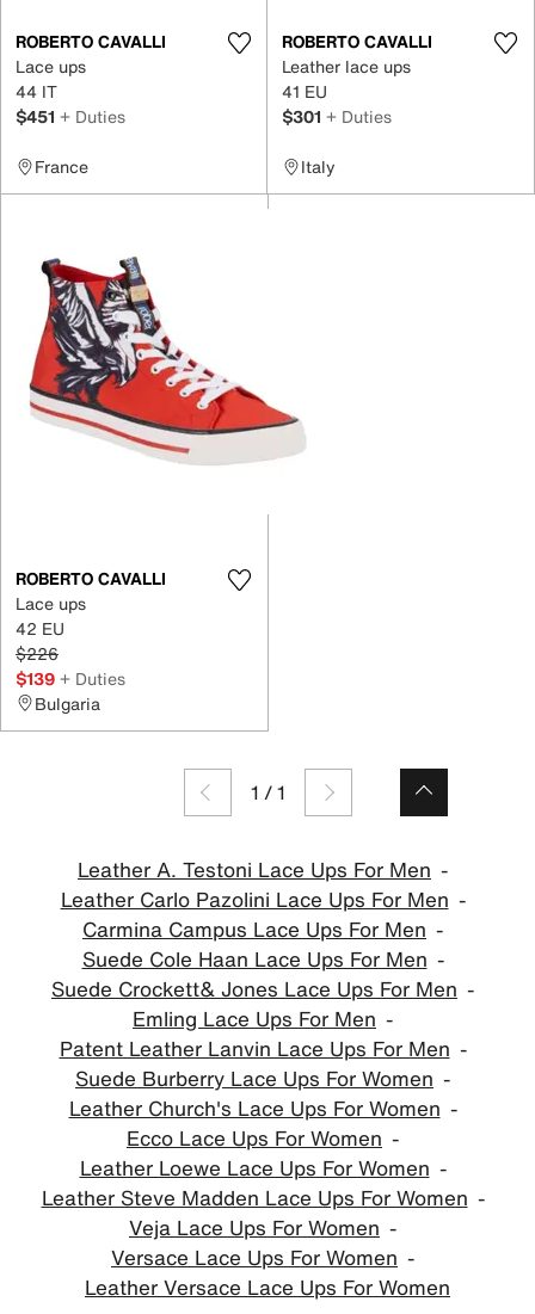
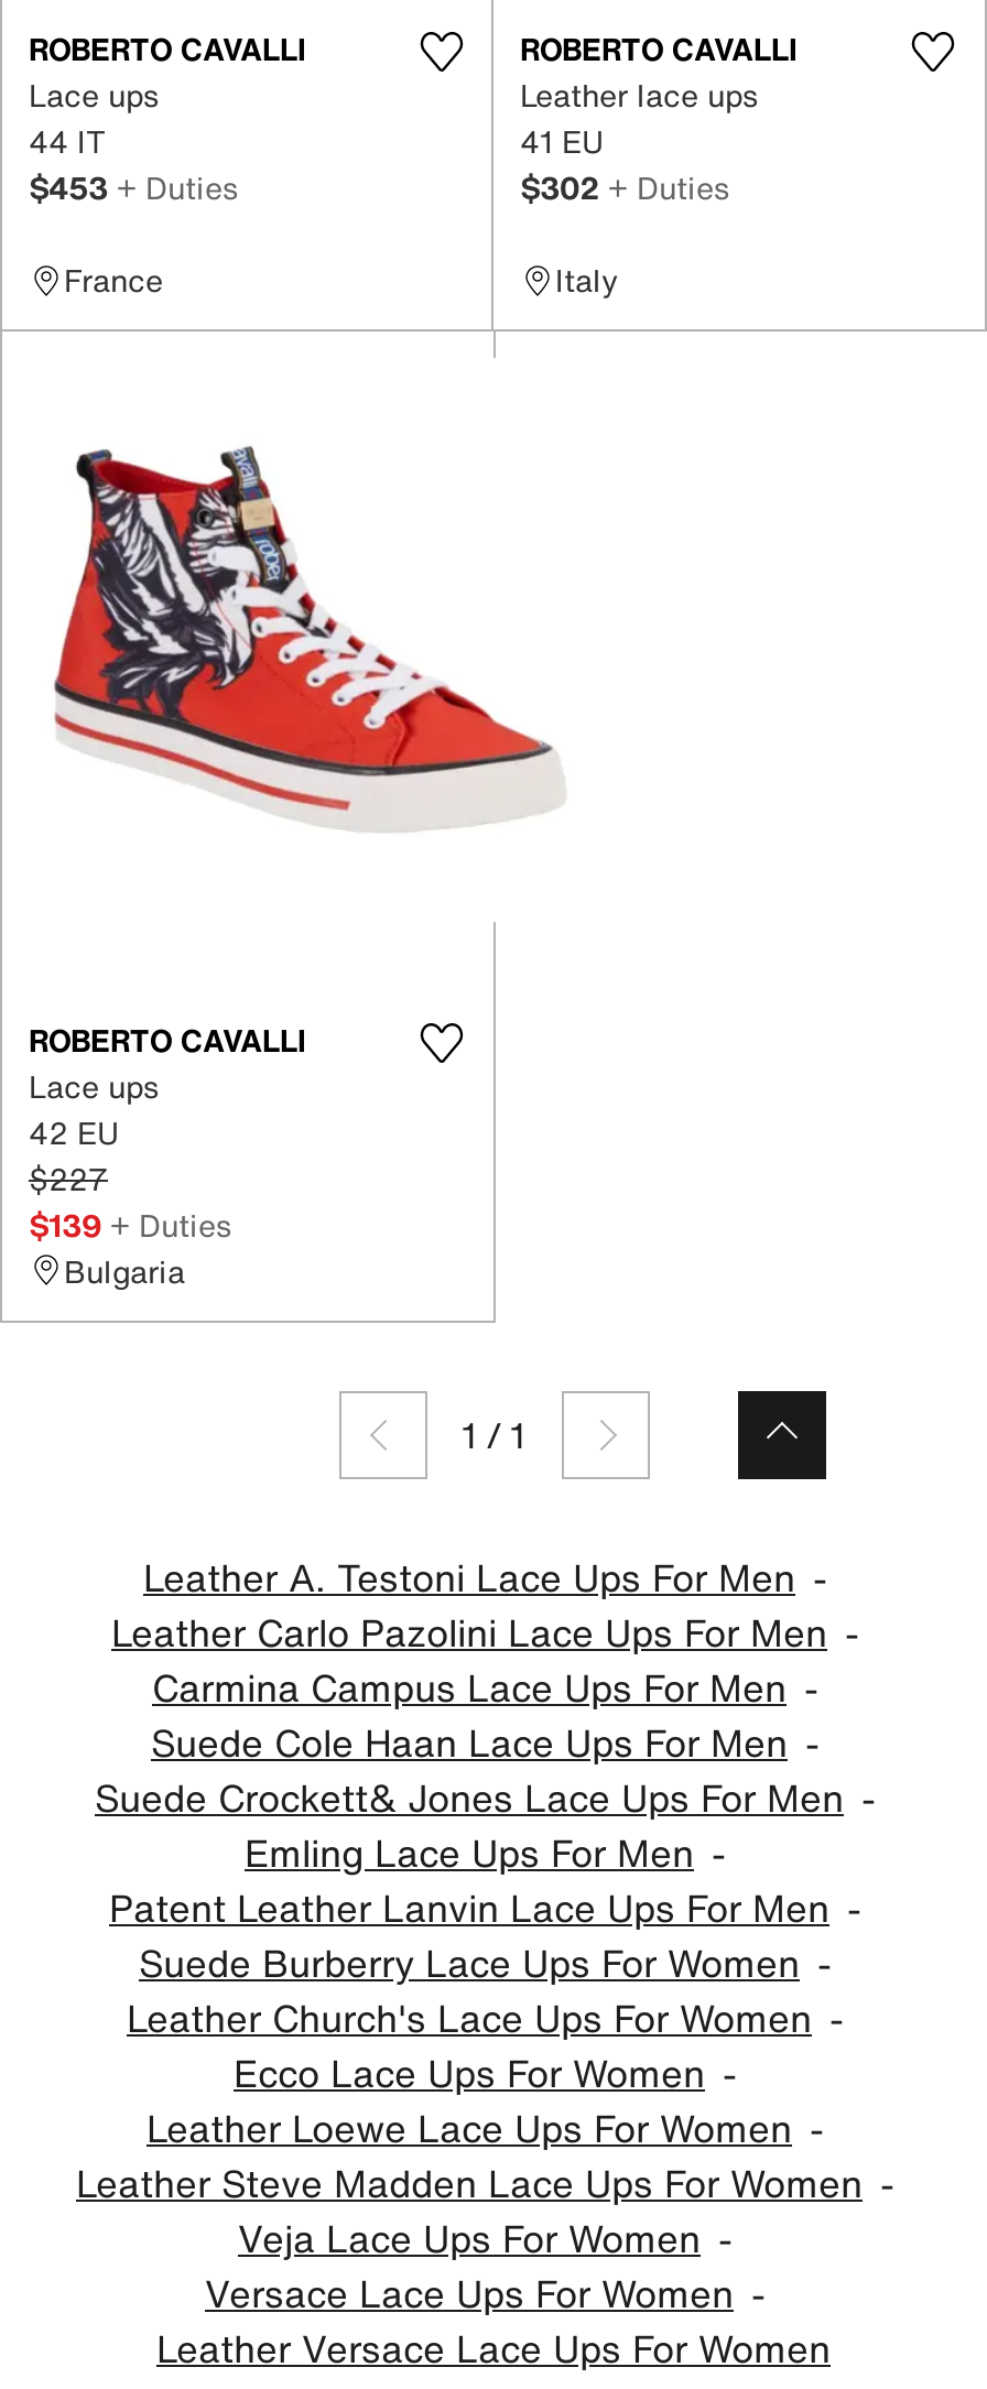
- $451 + Duties
+ $453 + Duties

- $301 + Duties
+ $302 + Duties

- $226
+ $227
